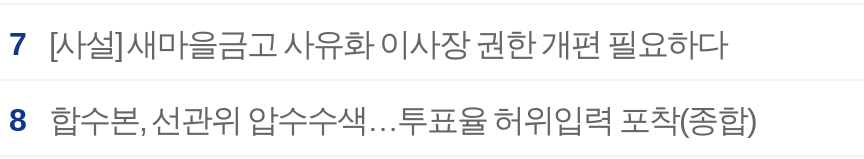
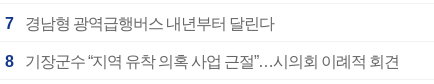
- [사설] 새마을금고 사유화 이사장 권한 개편 필요하다
+ 경남형 광역급행버스 내년부터 달린다

- 합수본, 선관위 압수수색…투표율 허위입력 포착(종합)
+ 기장군수 “지역 유착 의혹 사업 근절”…시의회 이례적 회견
